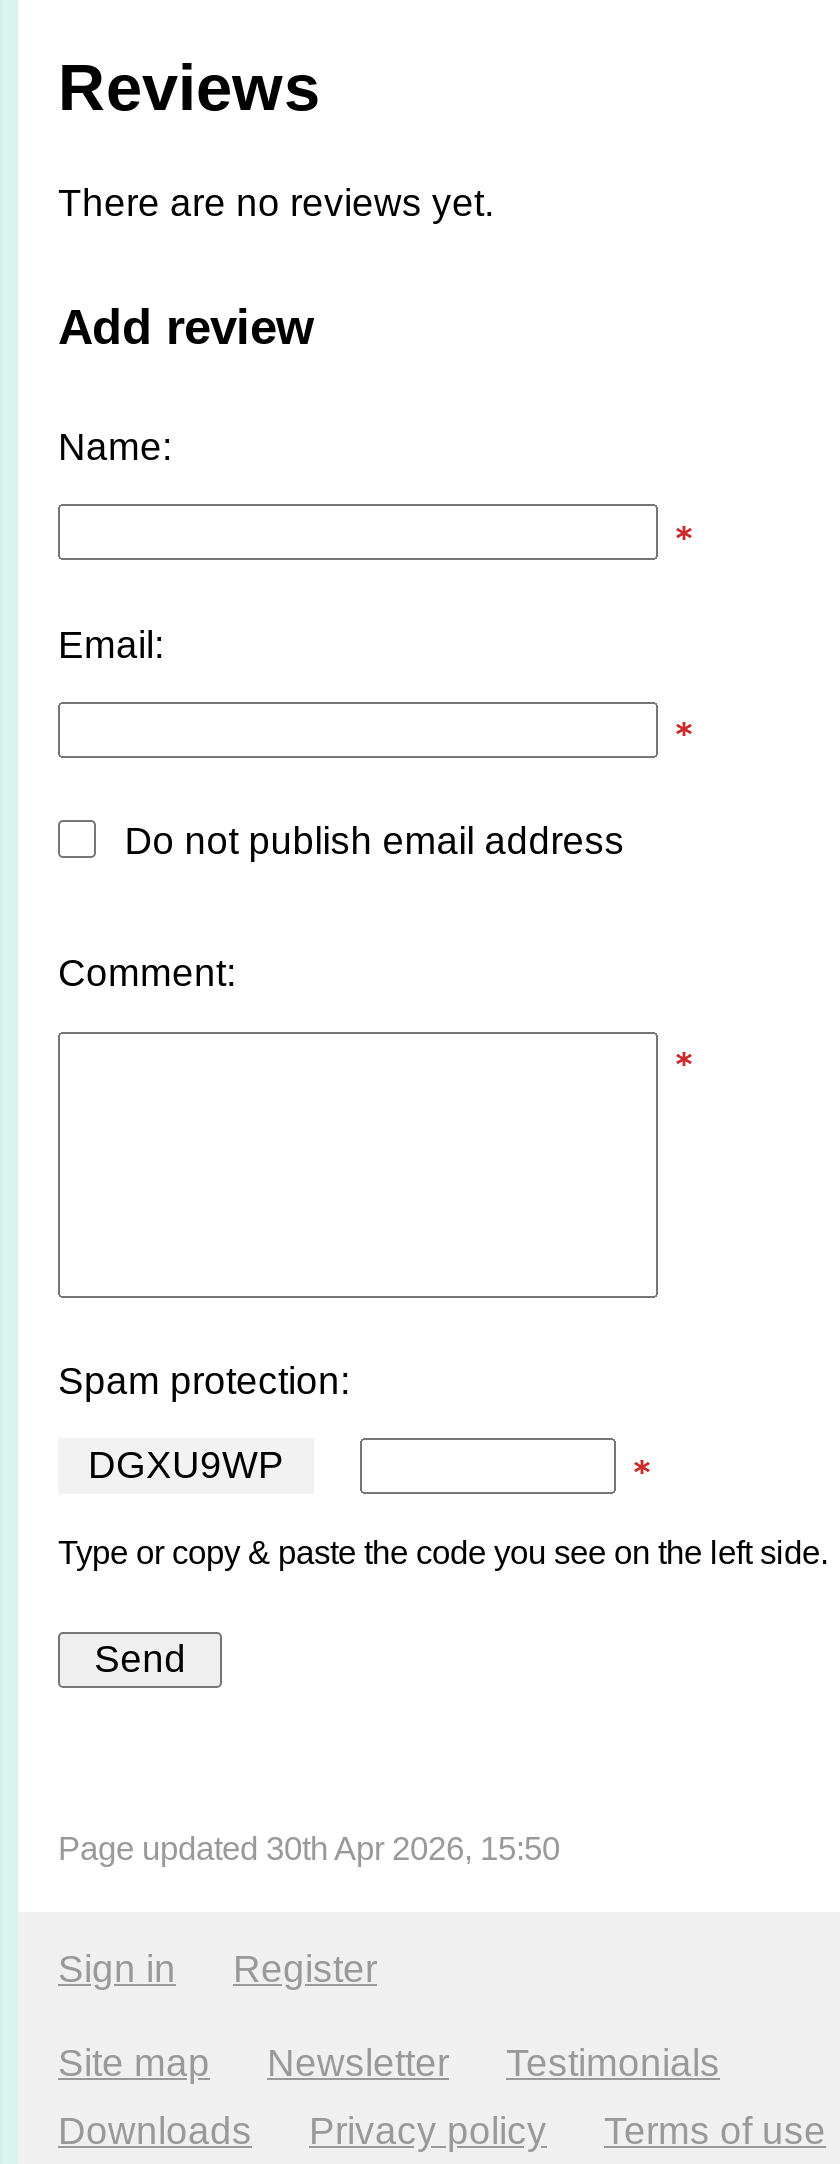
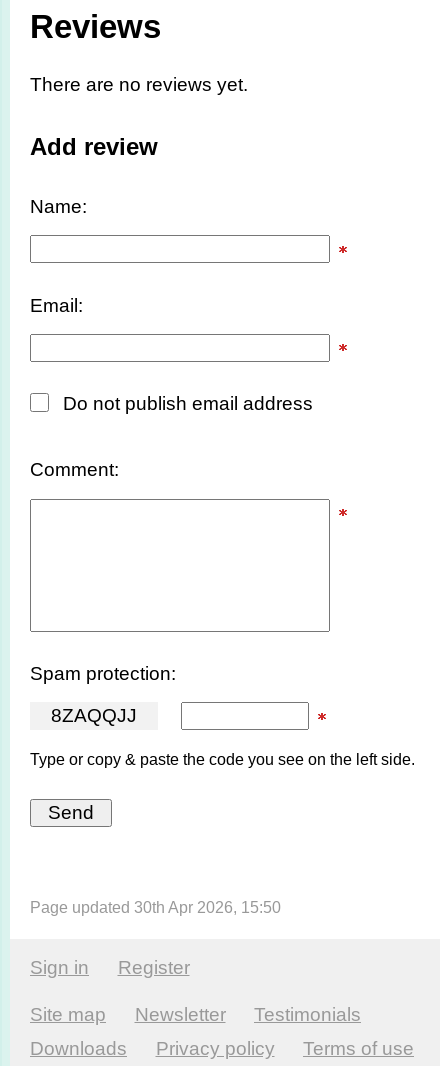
- DGXU9WP
+ 8ZAQQJJ
